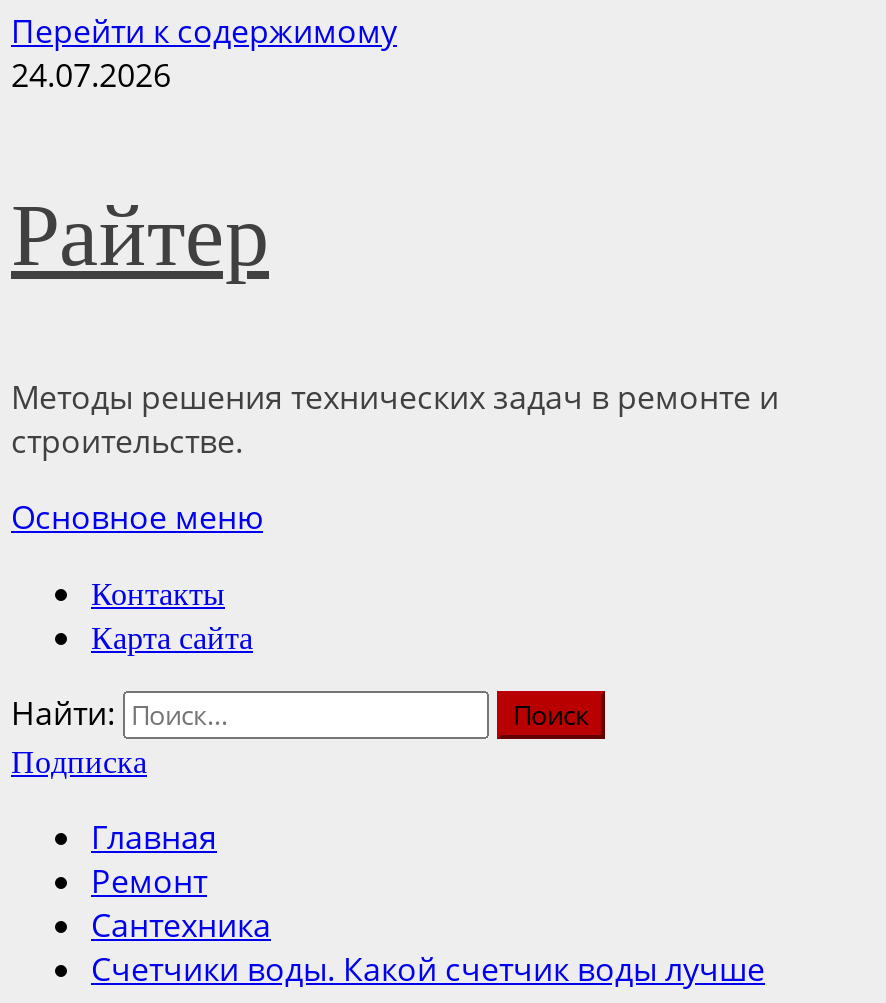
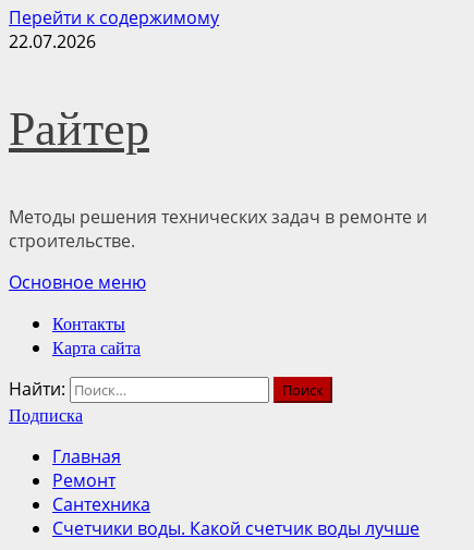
- 24.07.2026
+ 22.07.2026
